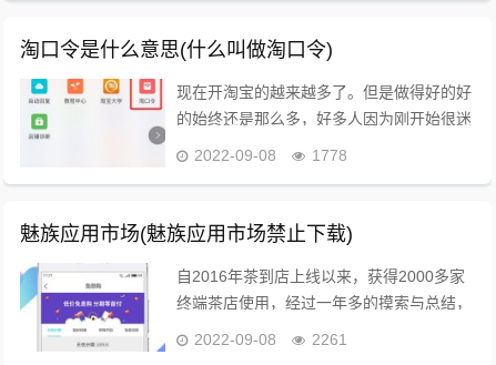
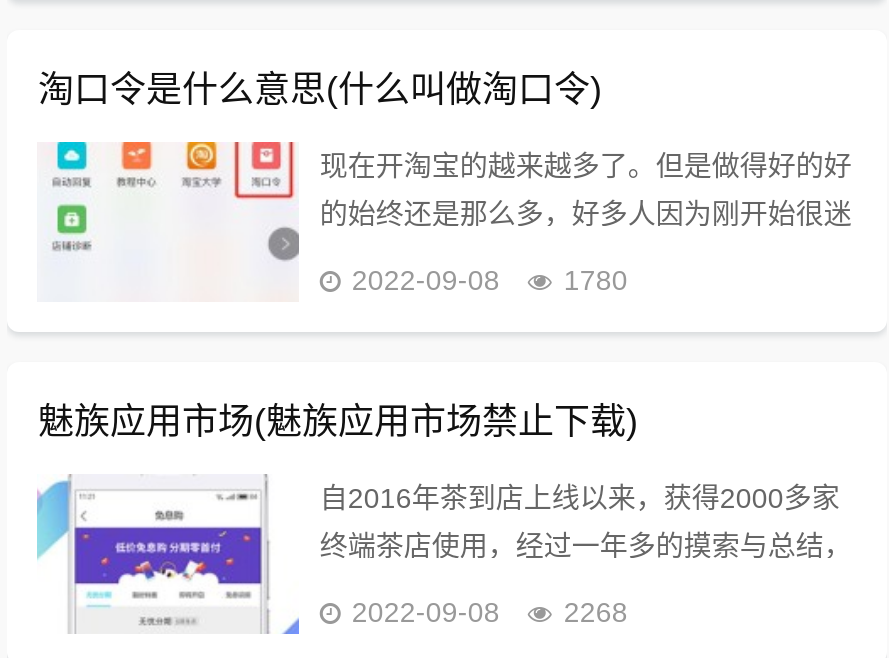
- 2022-09-08 1778
+ 2022-09-08 1780

- 2022-09-08 2261
+ 2022-09-08 2268
